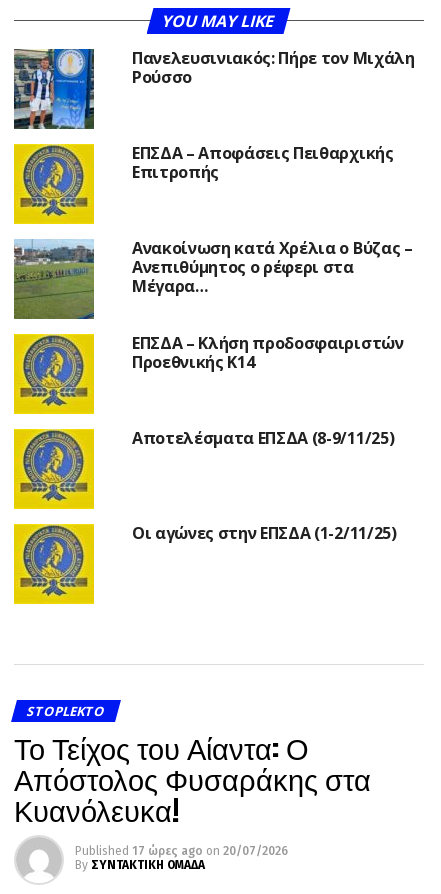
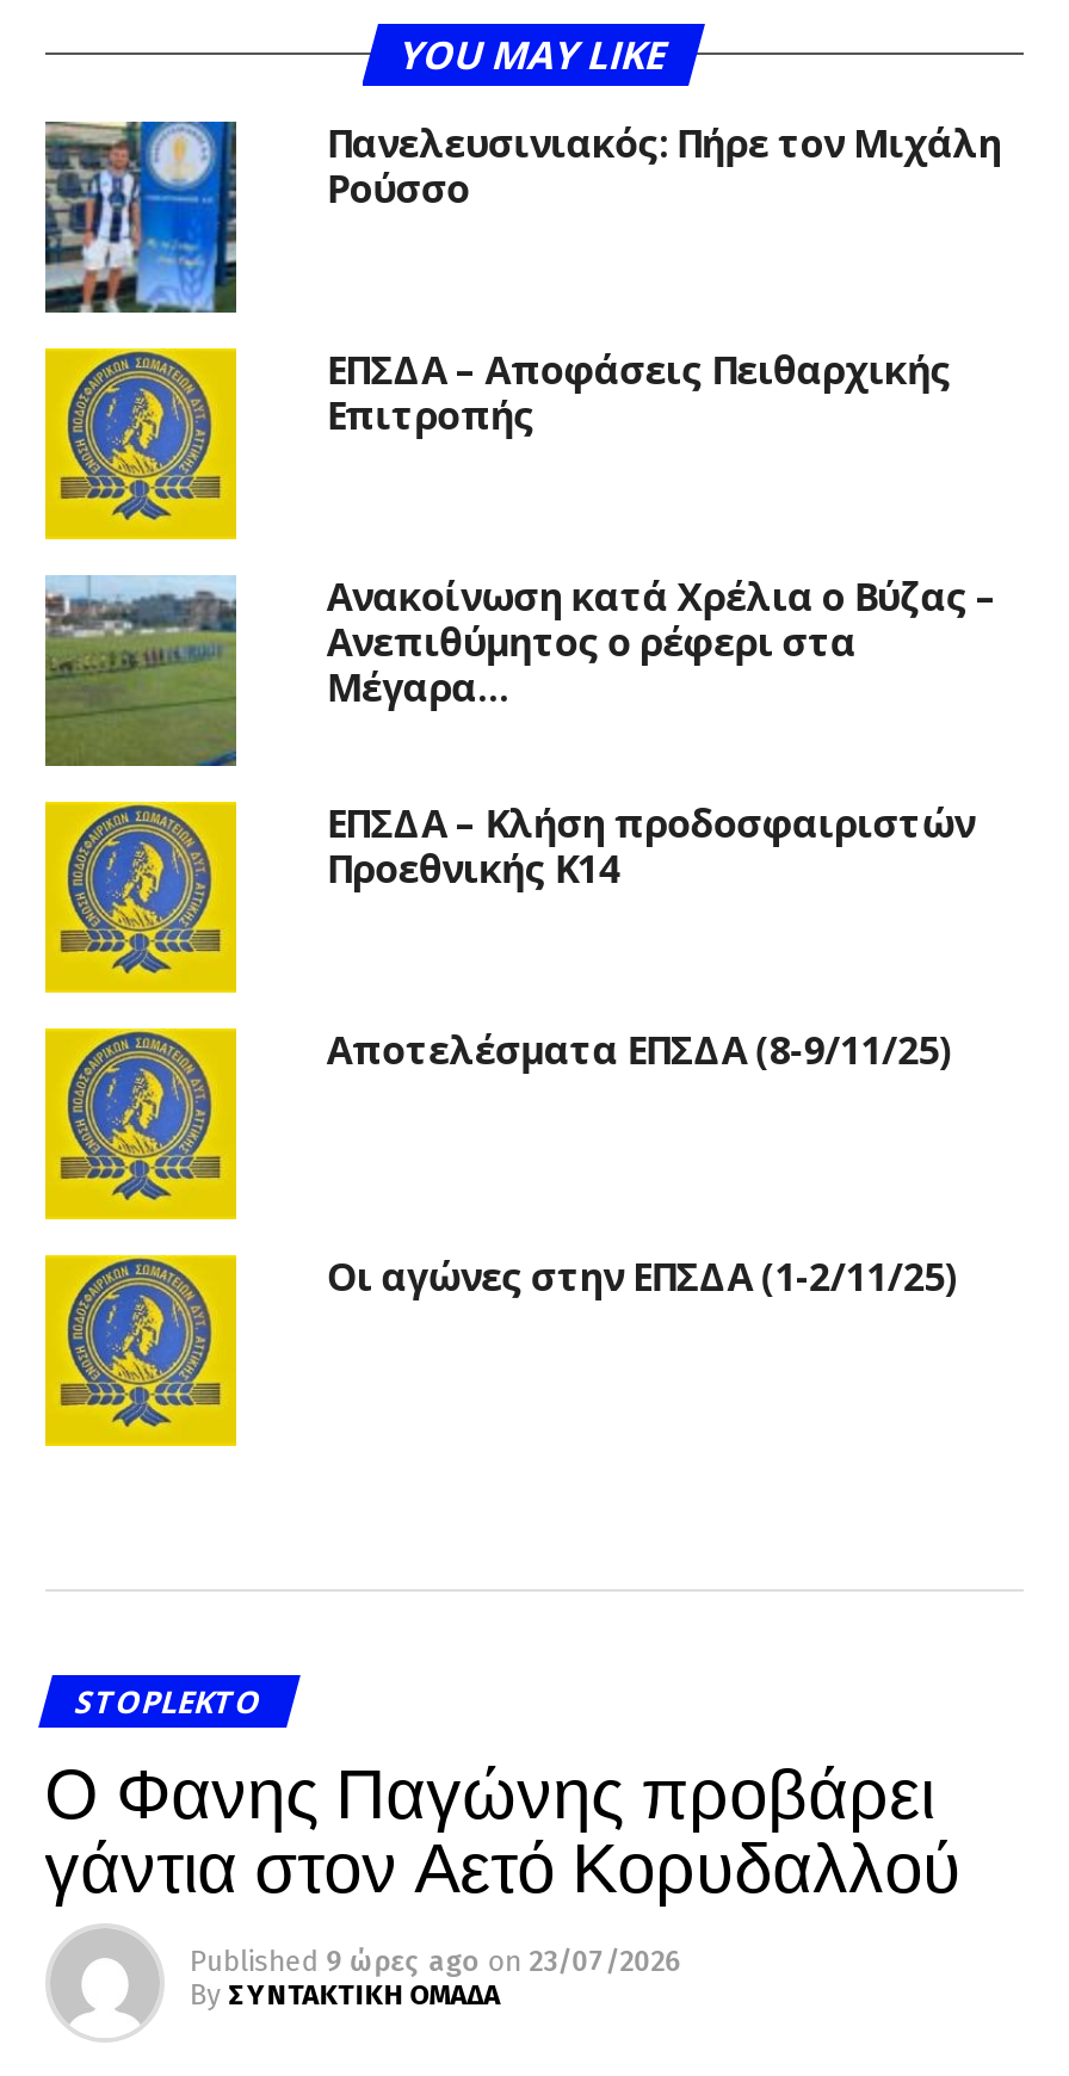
- Το Τείχος του Αίαντα: Ο
- Απόστολος Φυσαράκης στα
- Κυανόλευκα!
- Published 17 ώρες ago on 20/07/2026
+ Ο Φανης Παγώνης προβάρει
+ γάντια στον Αετό Κορυδαλλού
+ Published 9 ώρες ago on 23/07/2026
